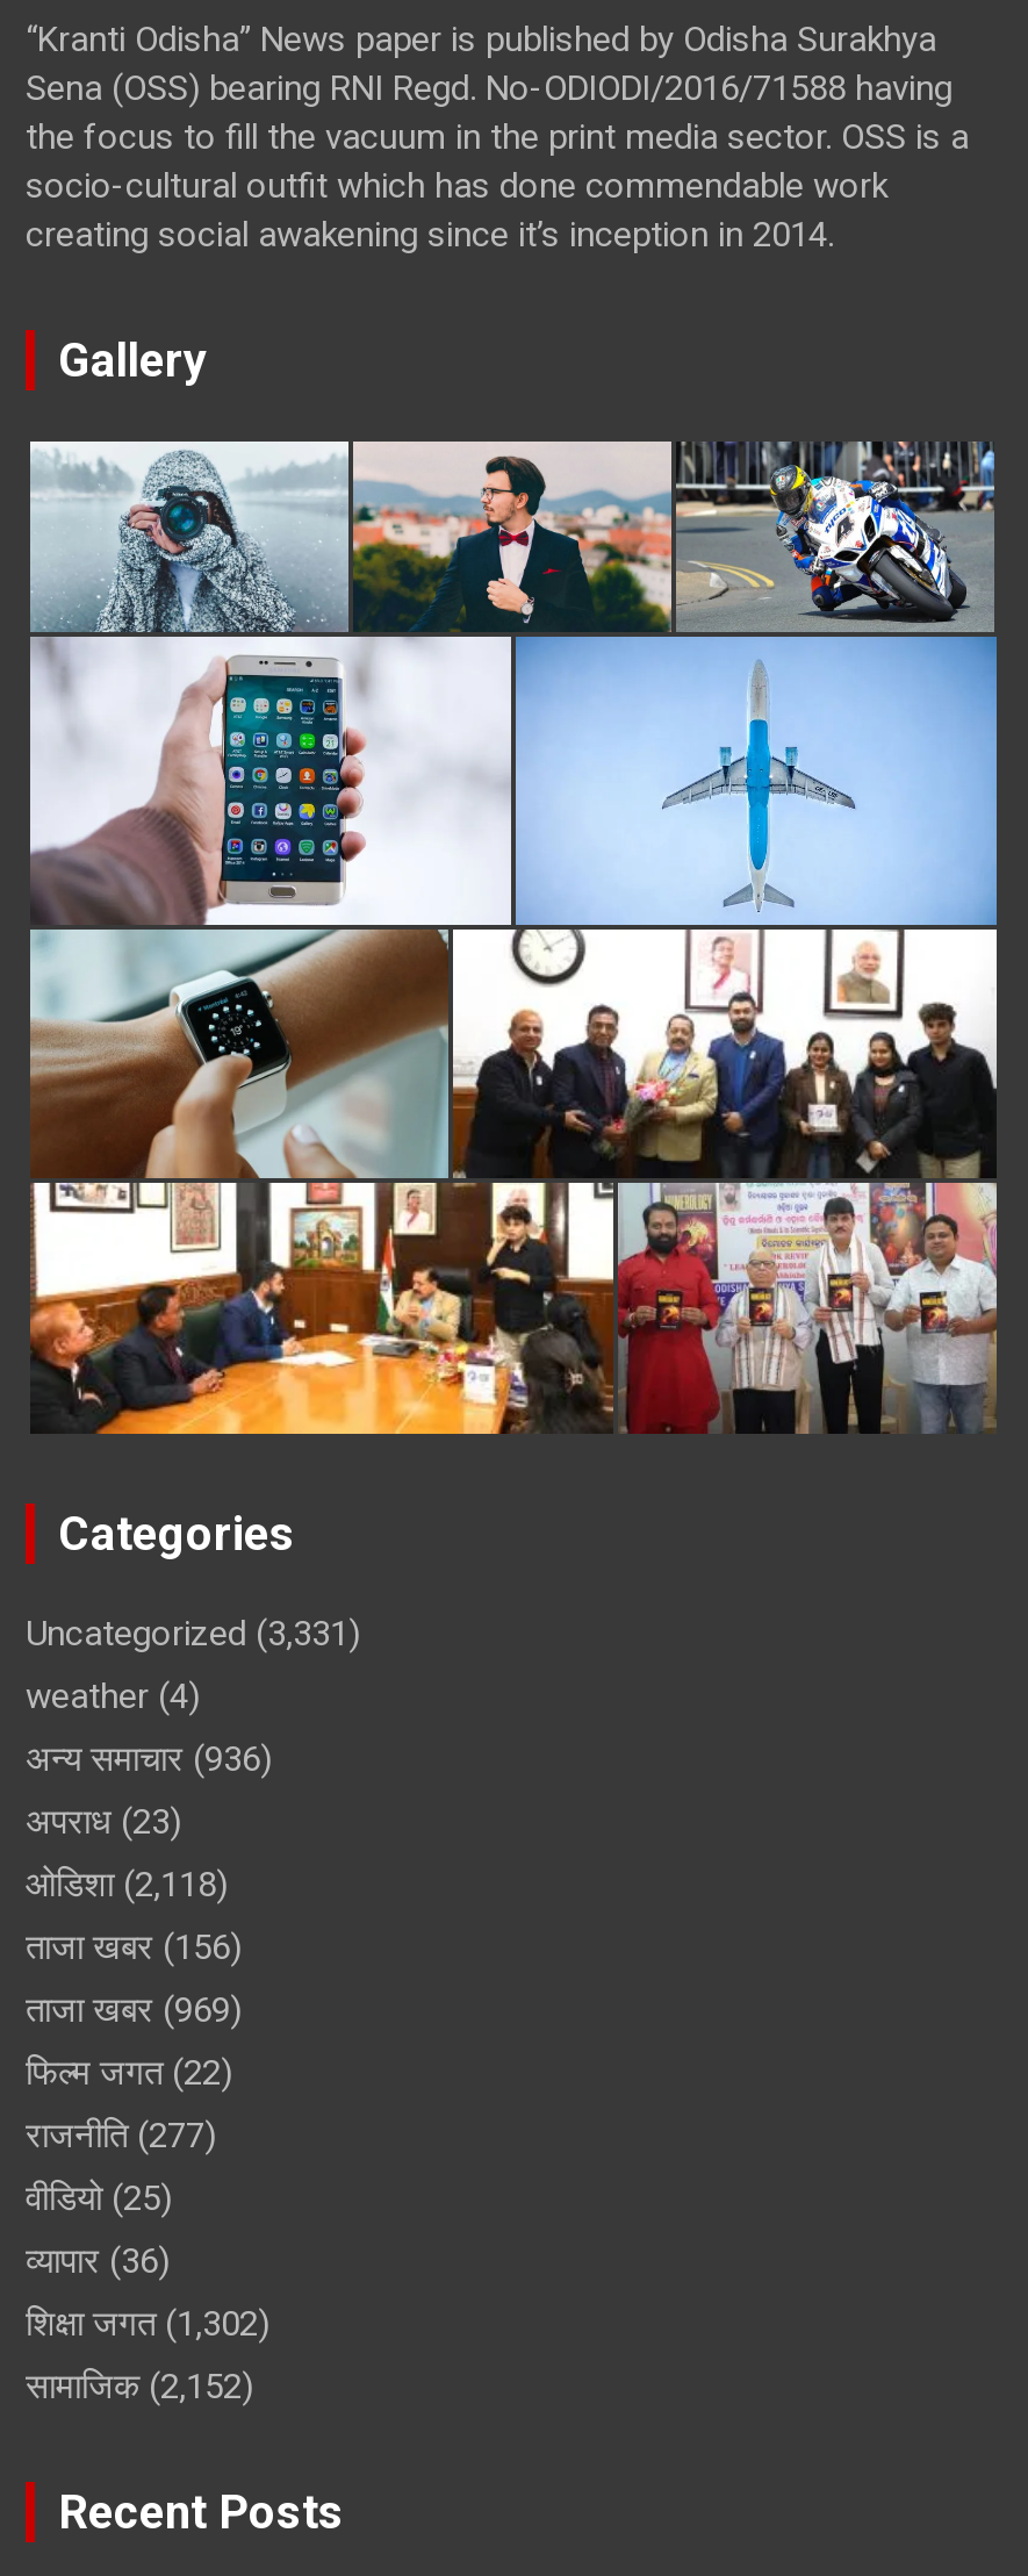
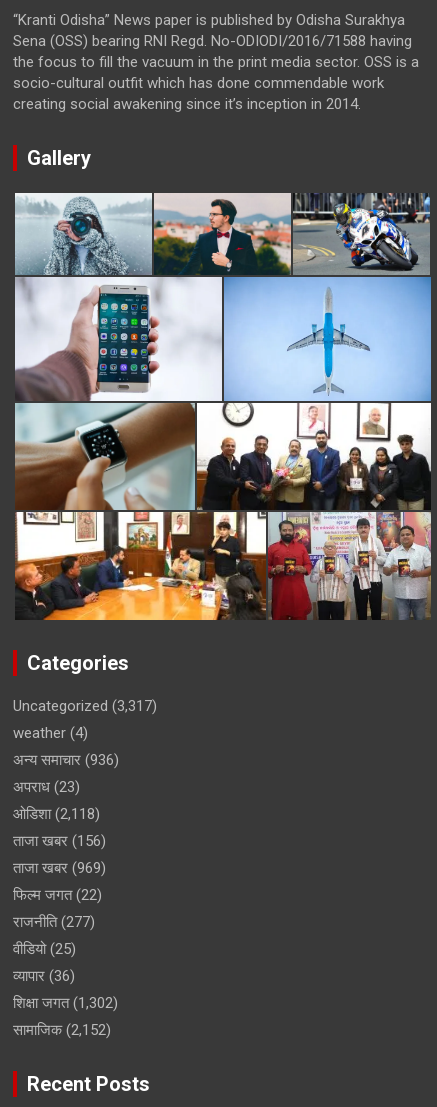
- Uncategorized (3,331)
+ Uncategorized (3,317)
